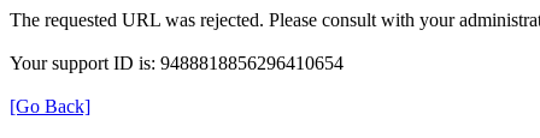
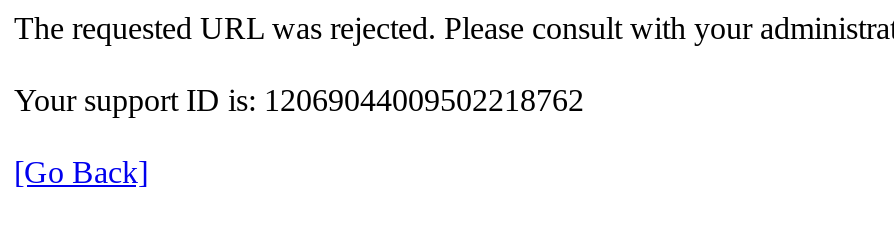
- Your support ID is: 9488818856296410654
+ Your support ID is: 12069044009502218762
